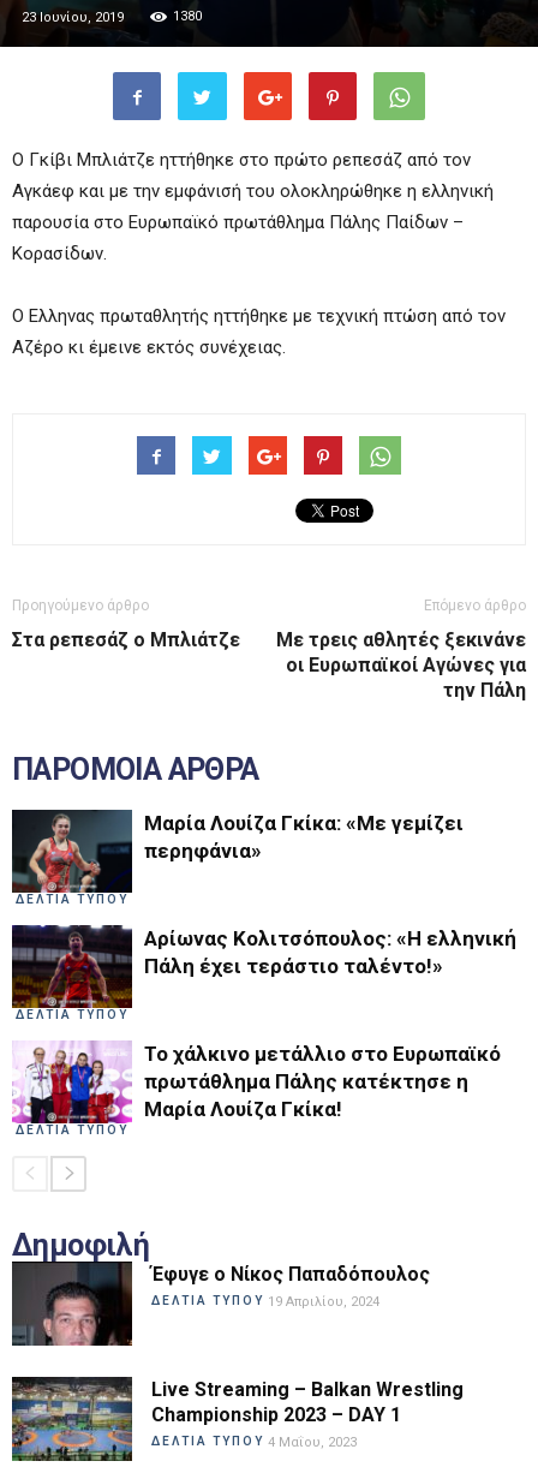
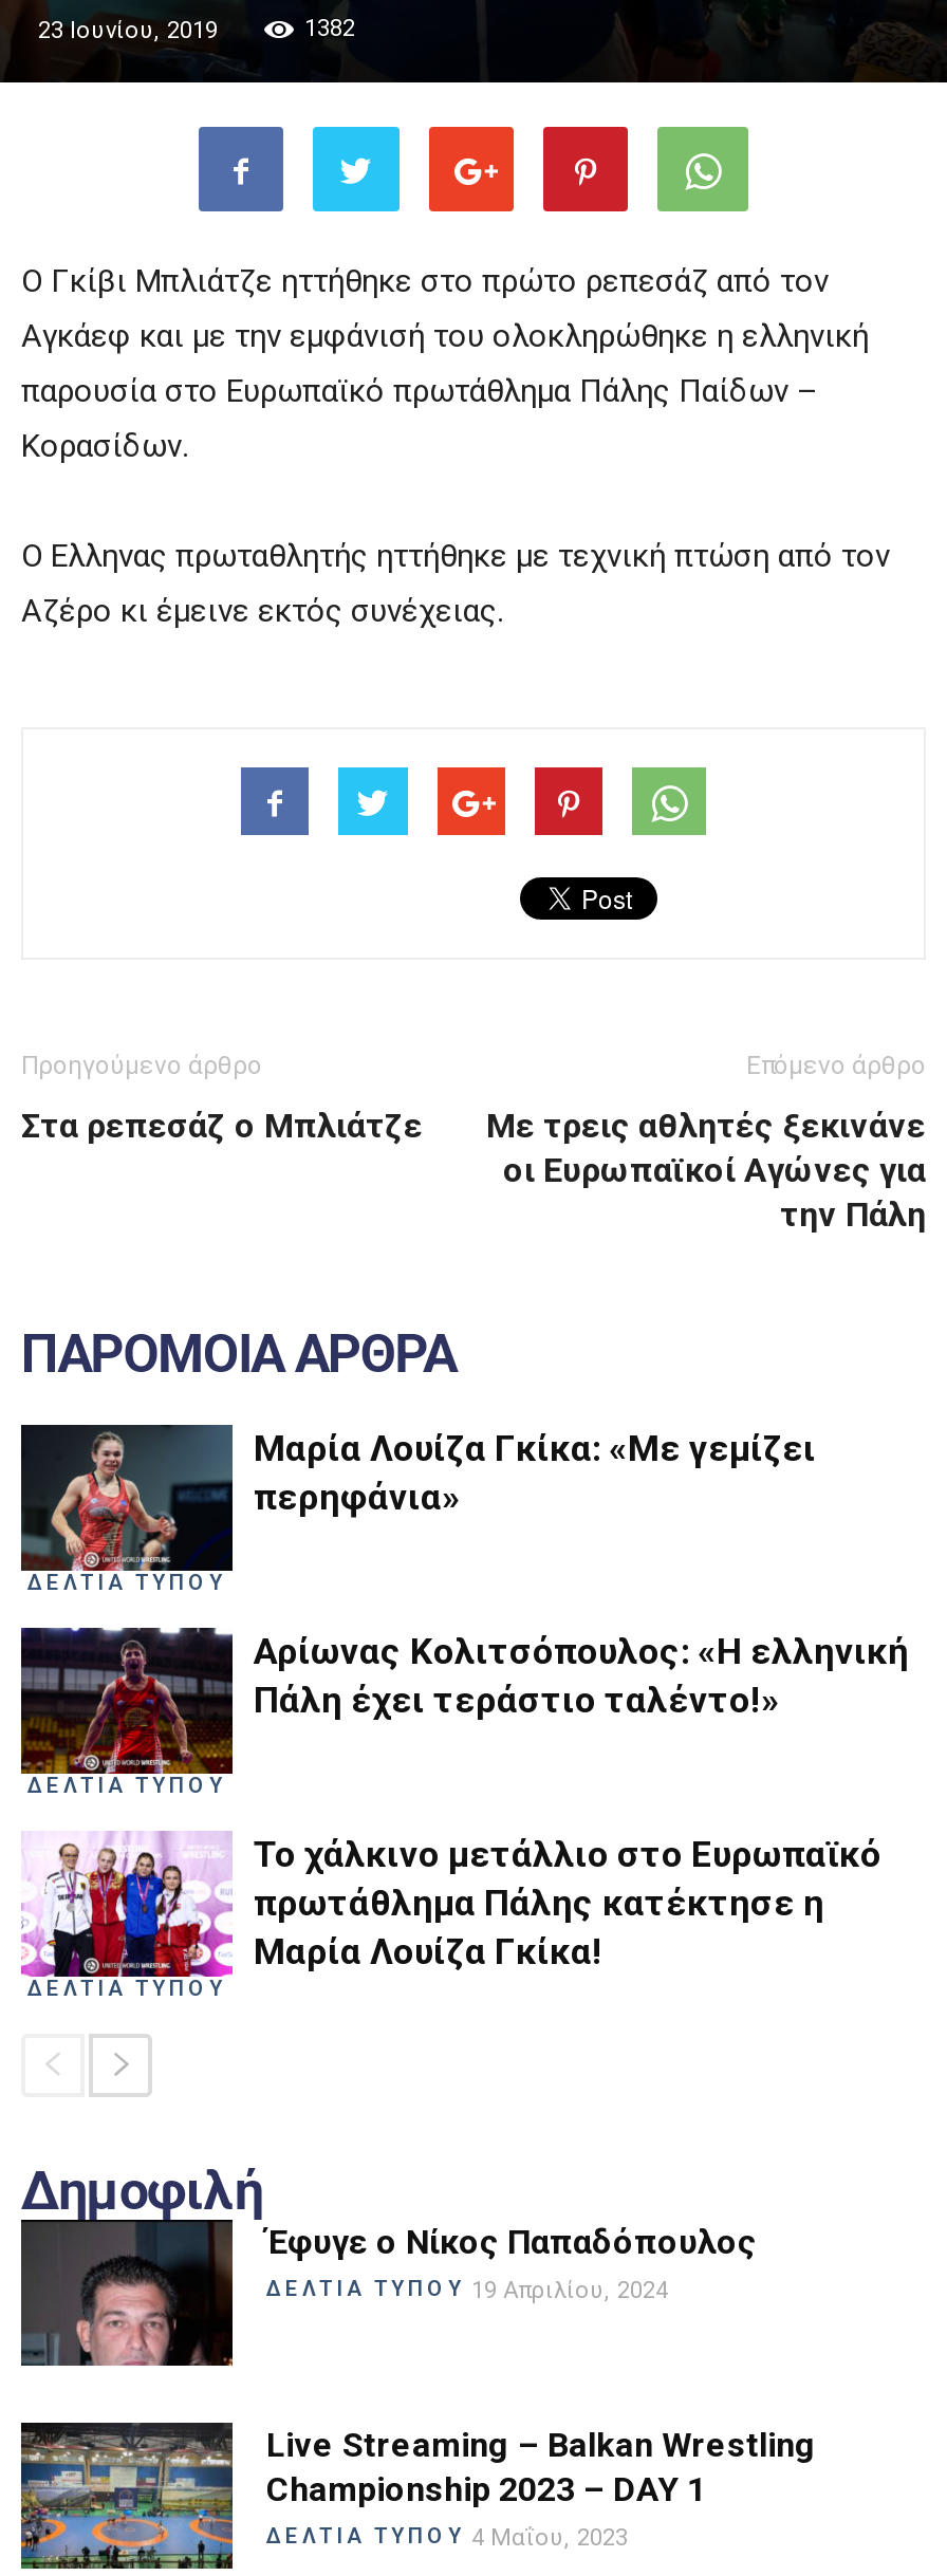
- 1380
+ 1382
